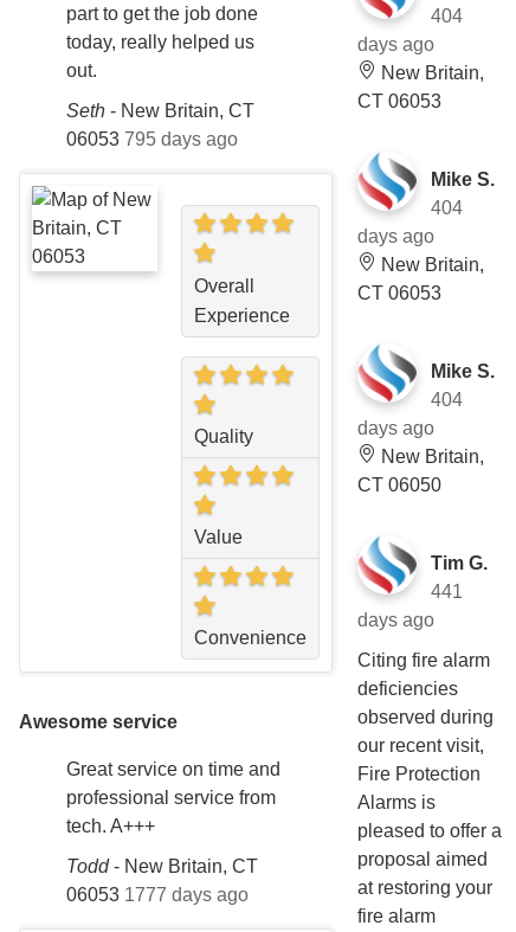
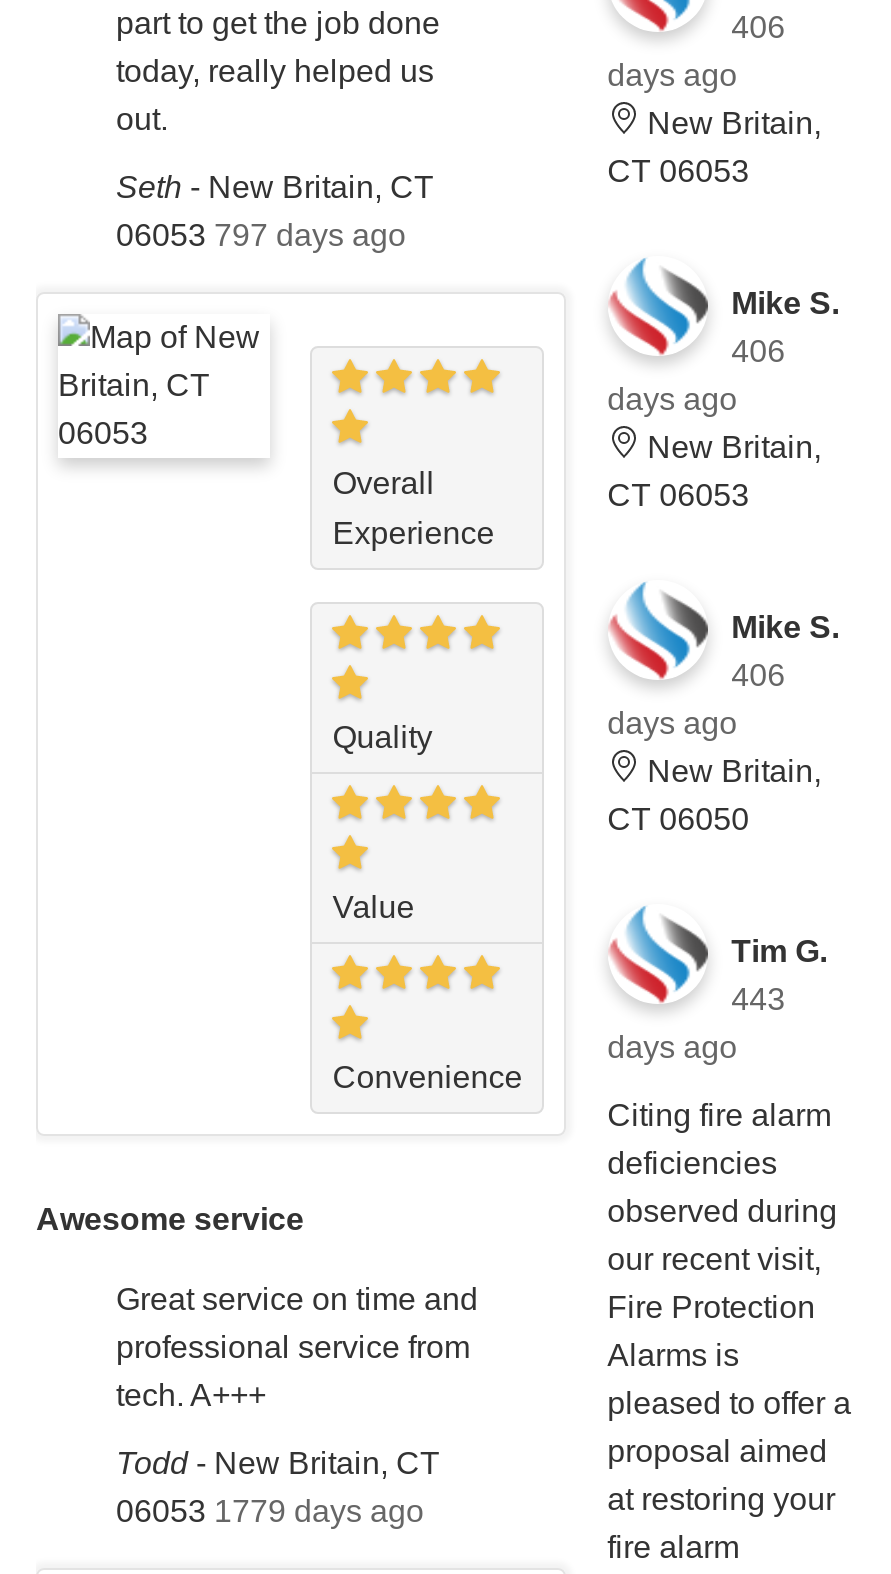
- 404
+ 406

- 06053 795 days ago
+ 06053 797 days ago

- 404
+ 406

- 404
+ 406

- 441
+ 443

- 06053 1777 days ago
+ 06053 1779 days ago
